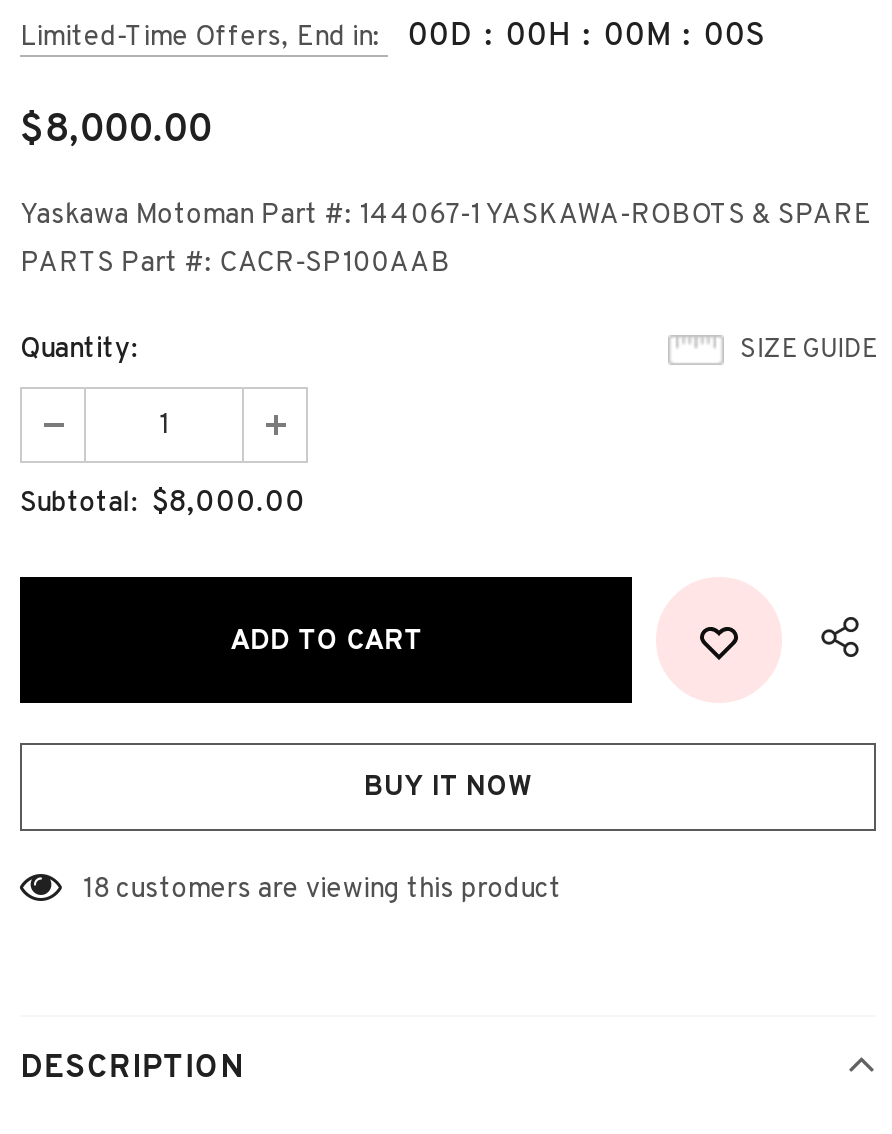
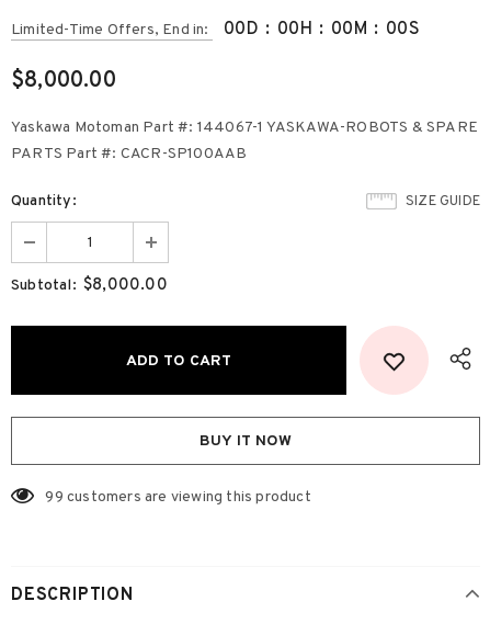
- 18 customers are viewing this product
+ 99 customers are viewing this product
